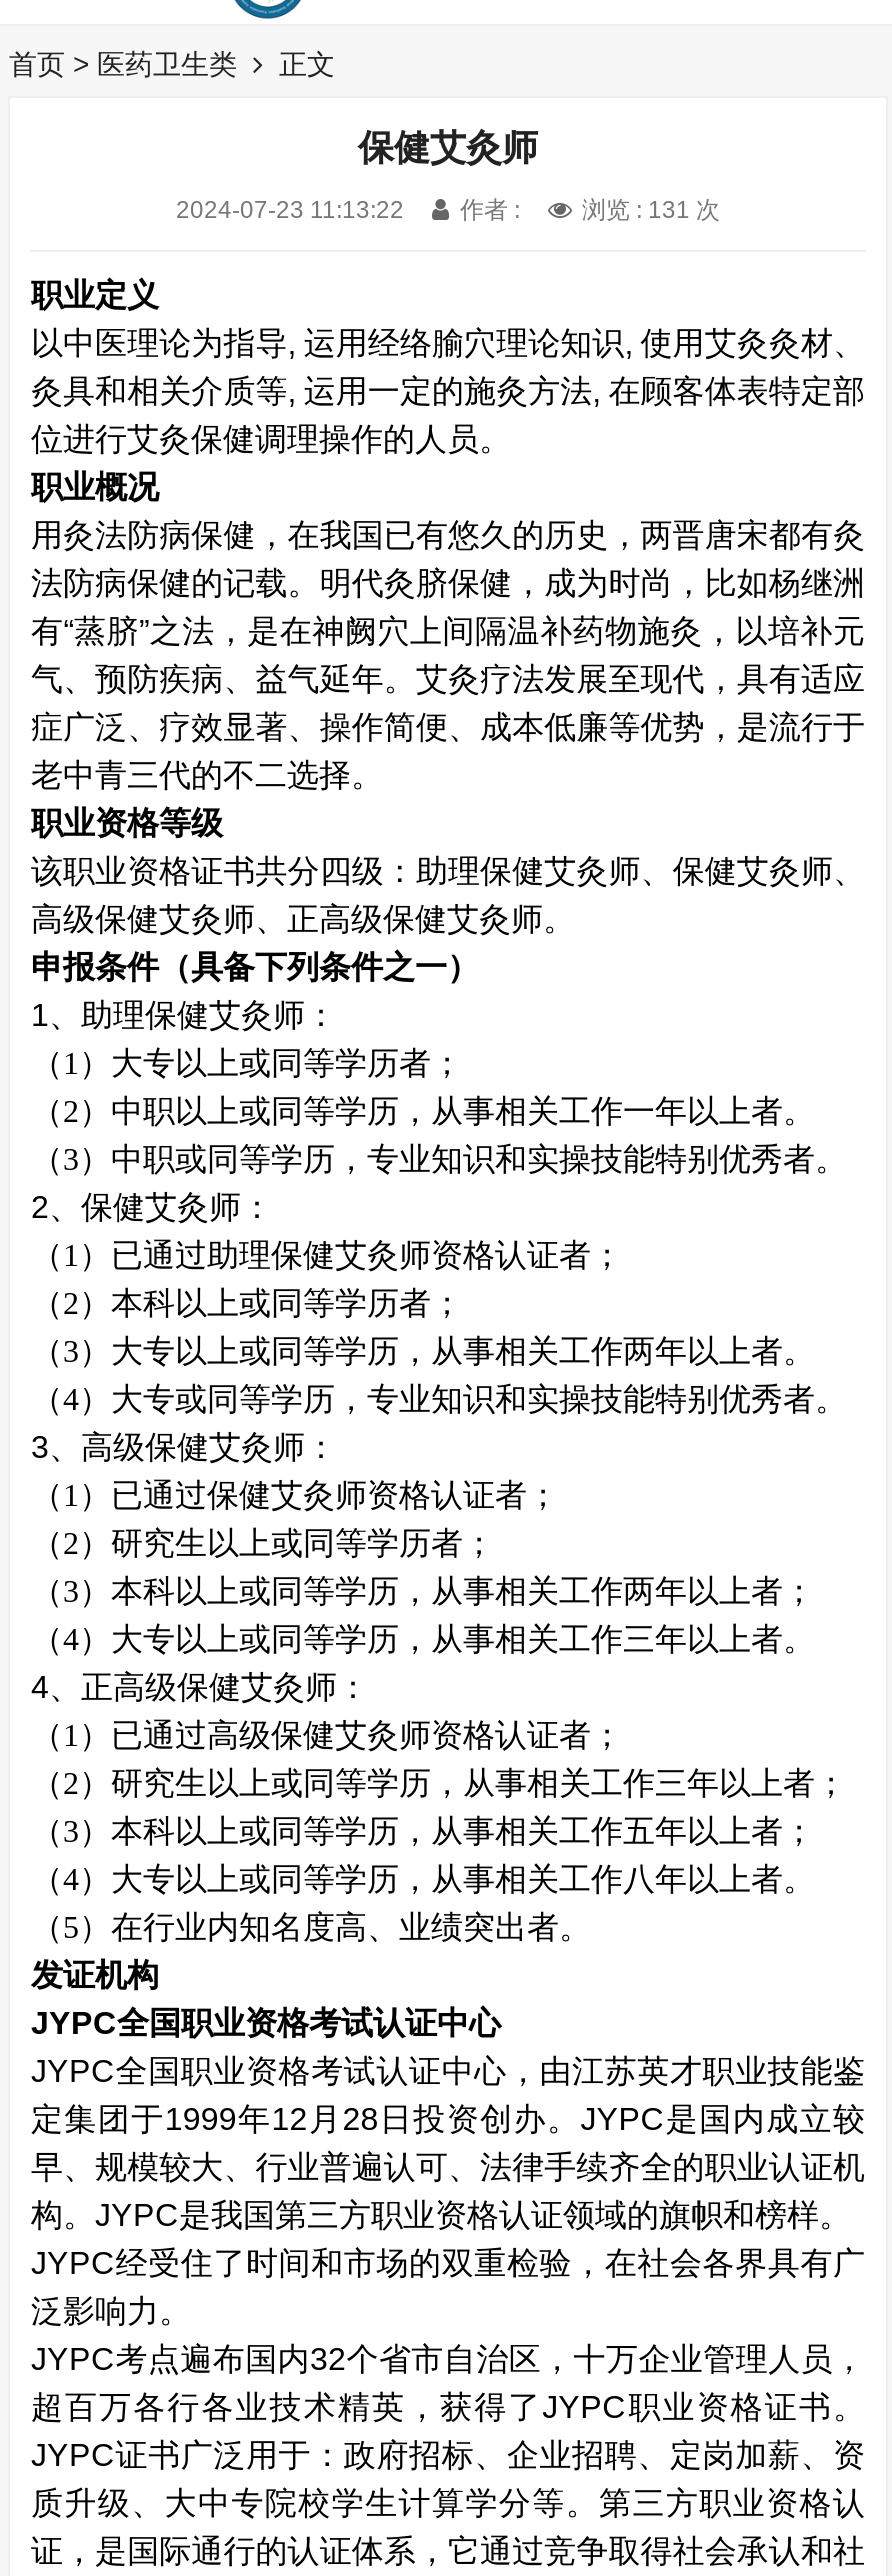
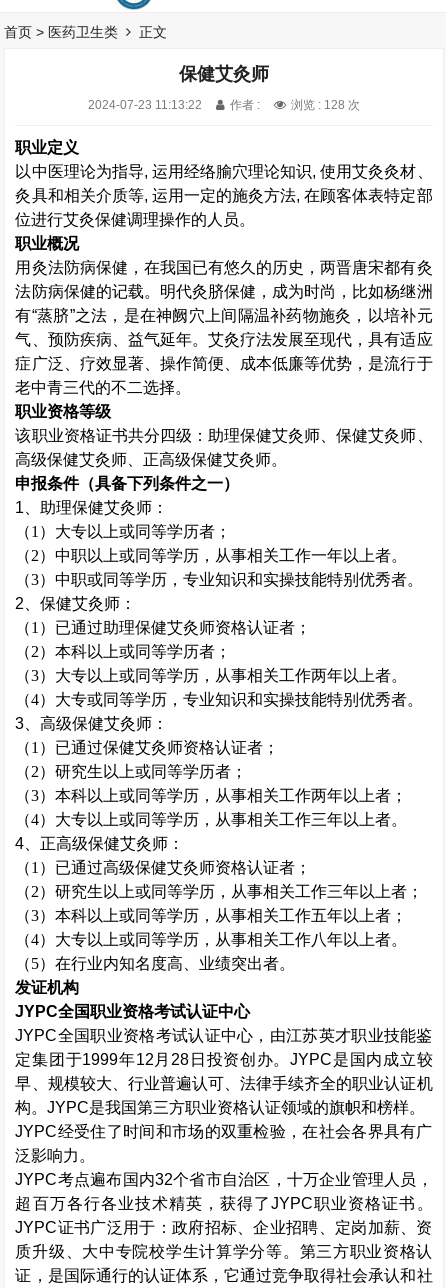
- 浏览 : 131 次
+ 浏览 : 128 次
